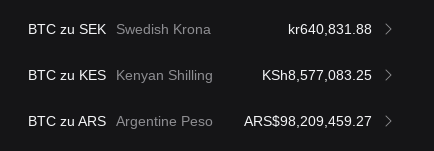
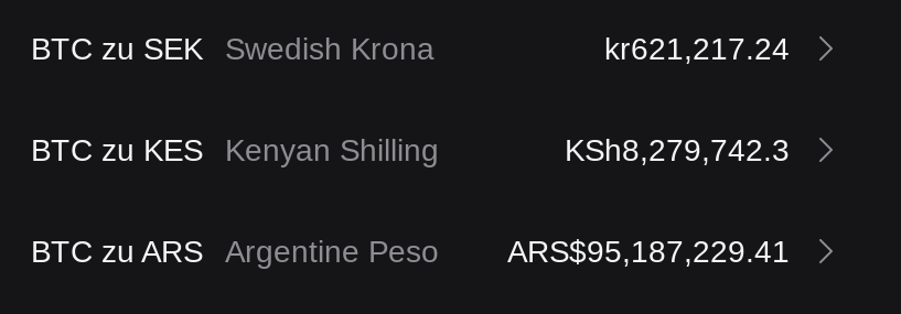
- kr640,831.88
+ kr621,217.24

- KSh8,577,083.25
+ KSh8,279,742.3

- BTC zu ARS Argentine Peso ARS$98,209,459.27
+ BTC zu ARS Argentine Peso ARS$95,187,229.41
